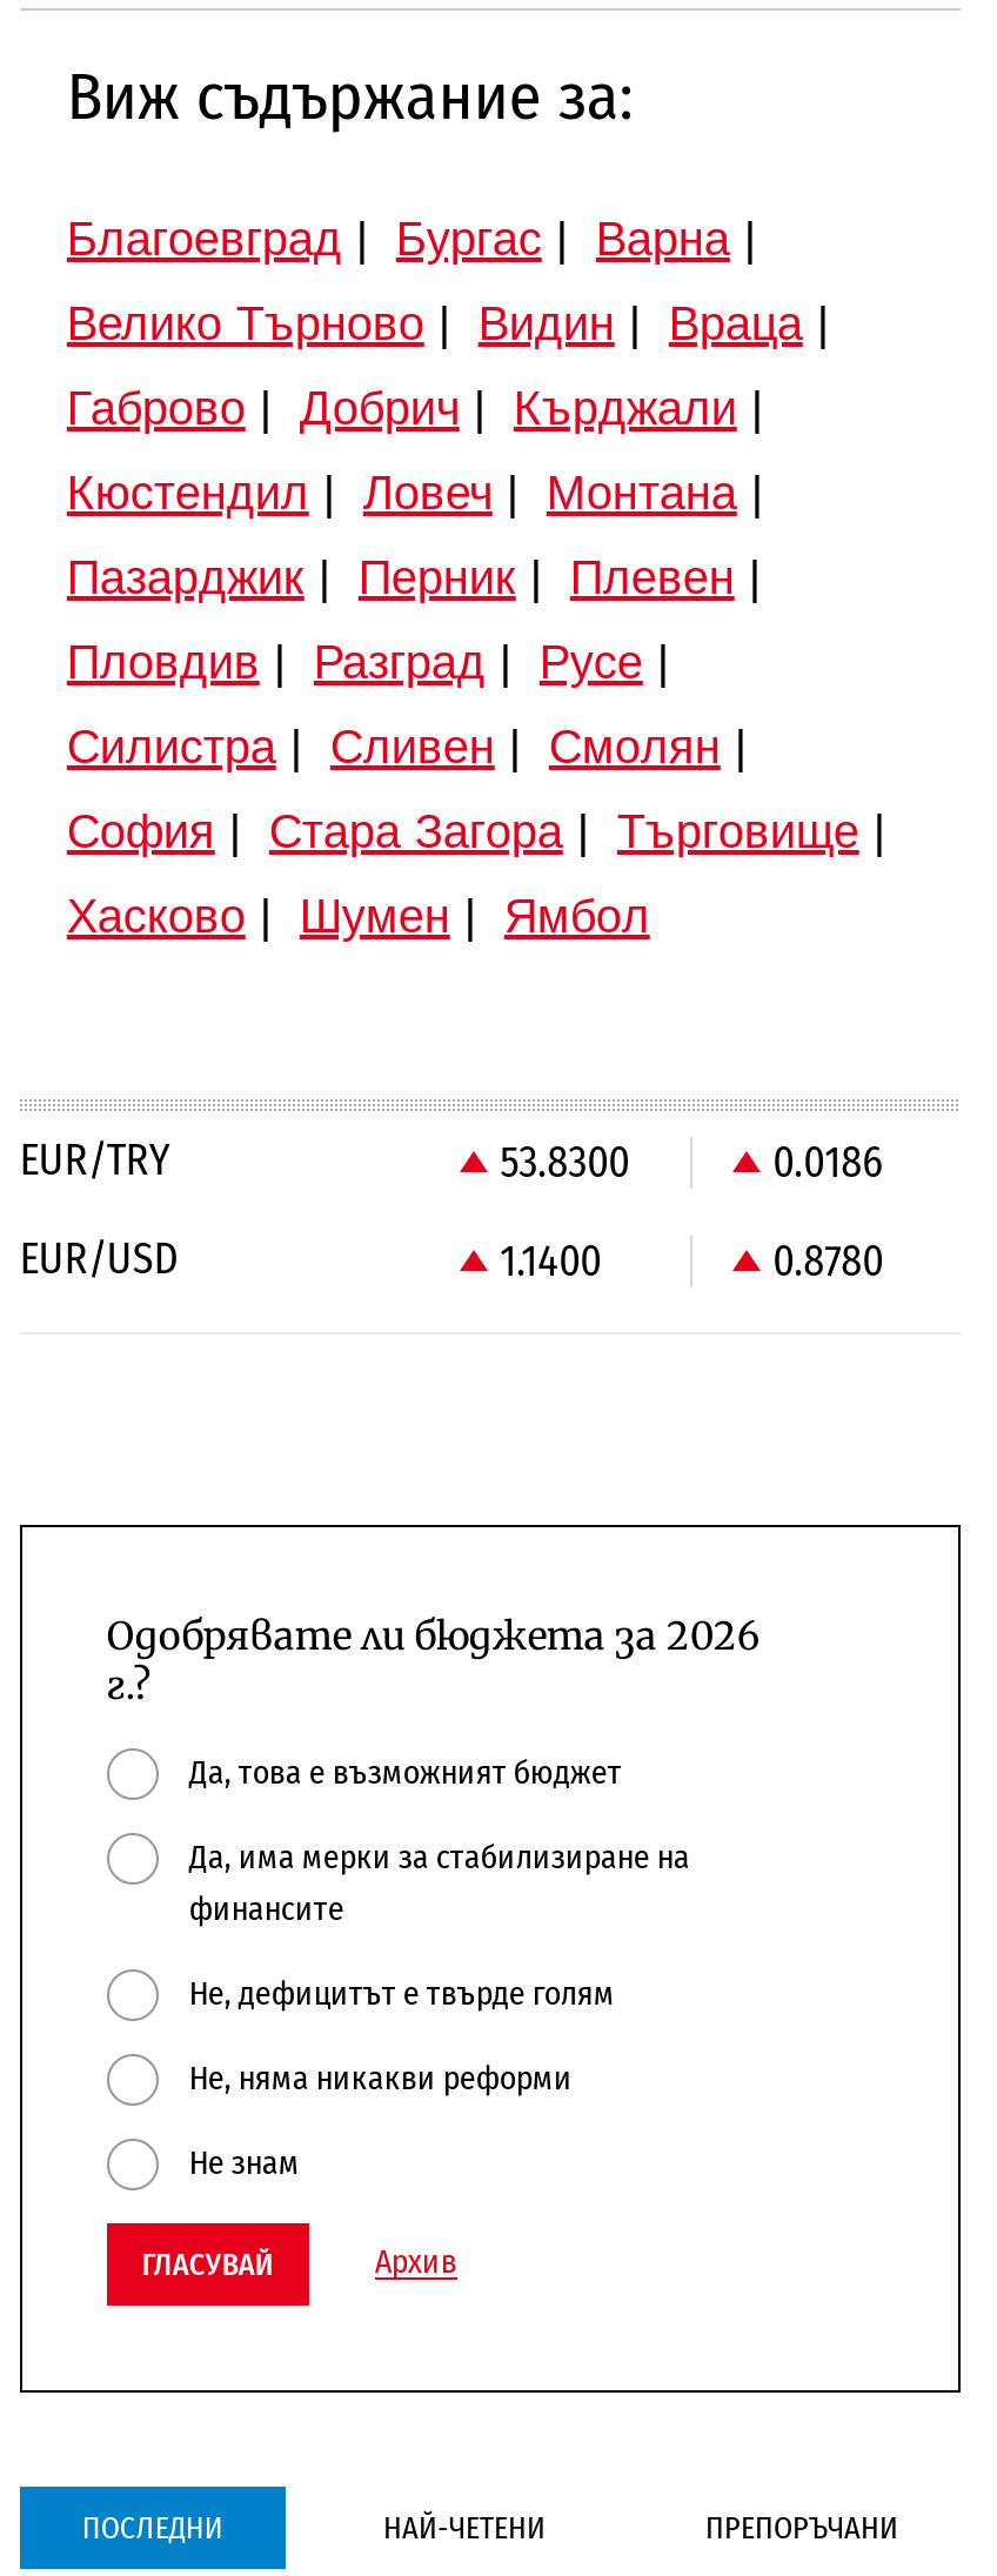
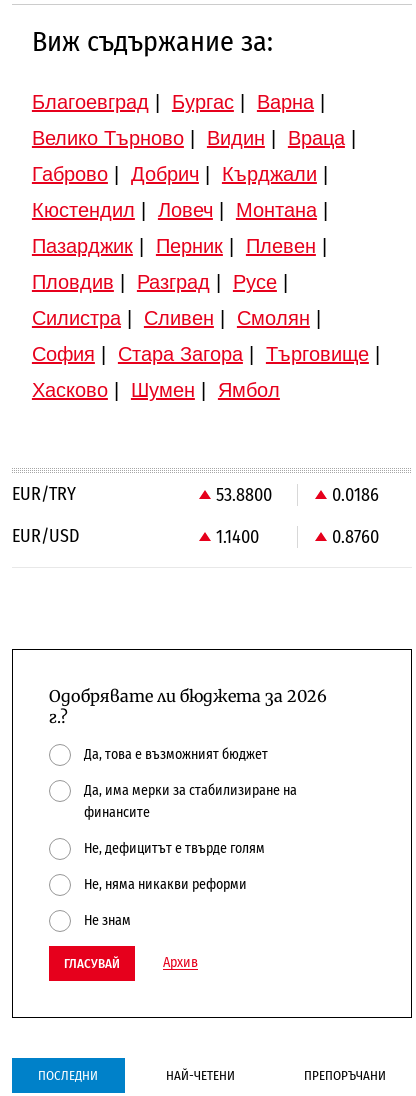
- 53.8300
+ 53.8800

- 0.8780
+ 0.8760
